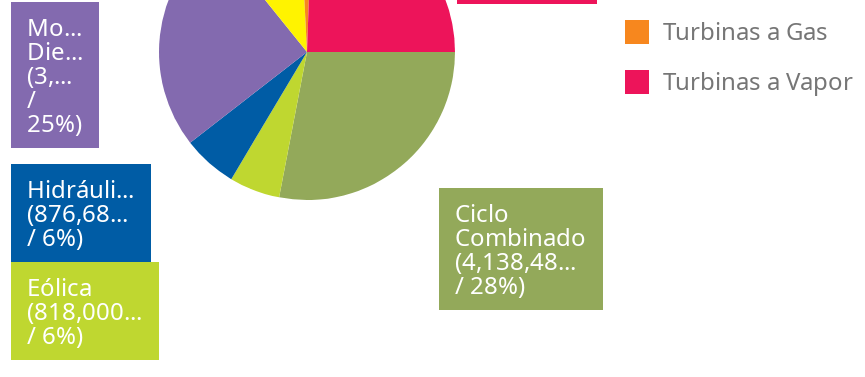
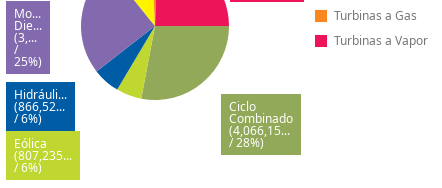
- (876,68...
+ (866,52...

- (4,138,48...
+ (4,066,15...

- (818,000...
+ (807,235...
